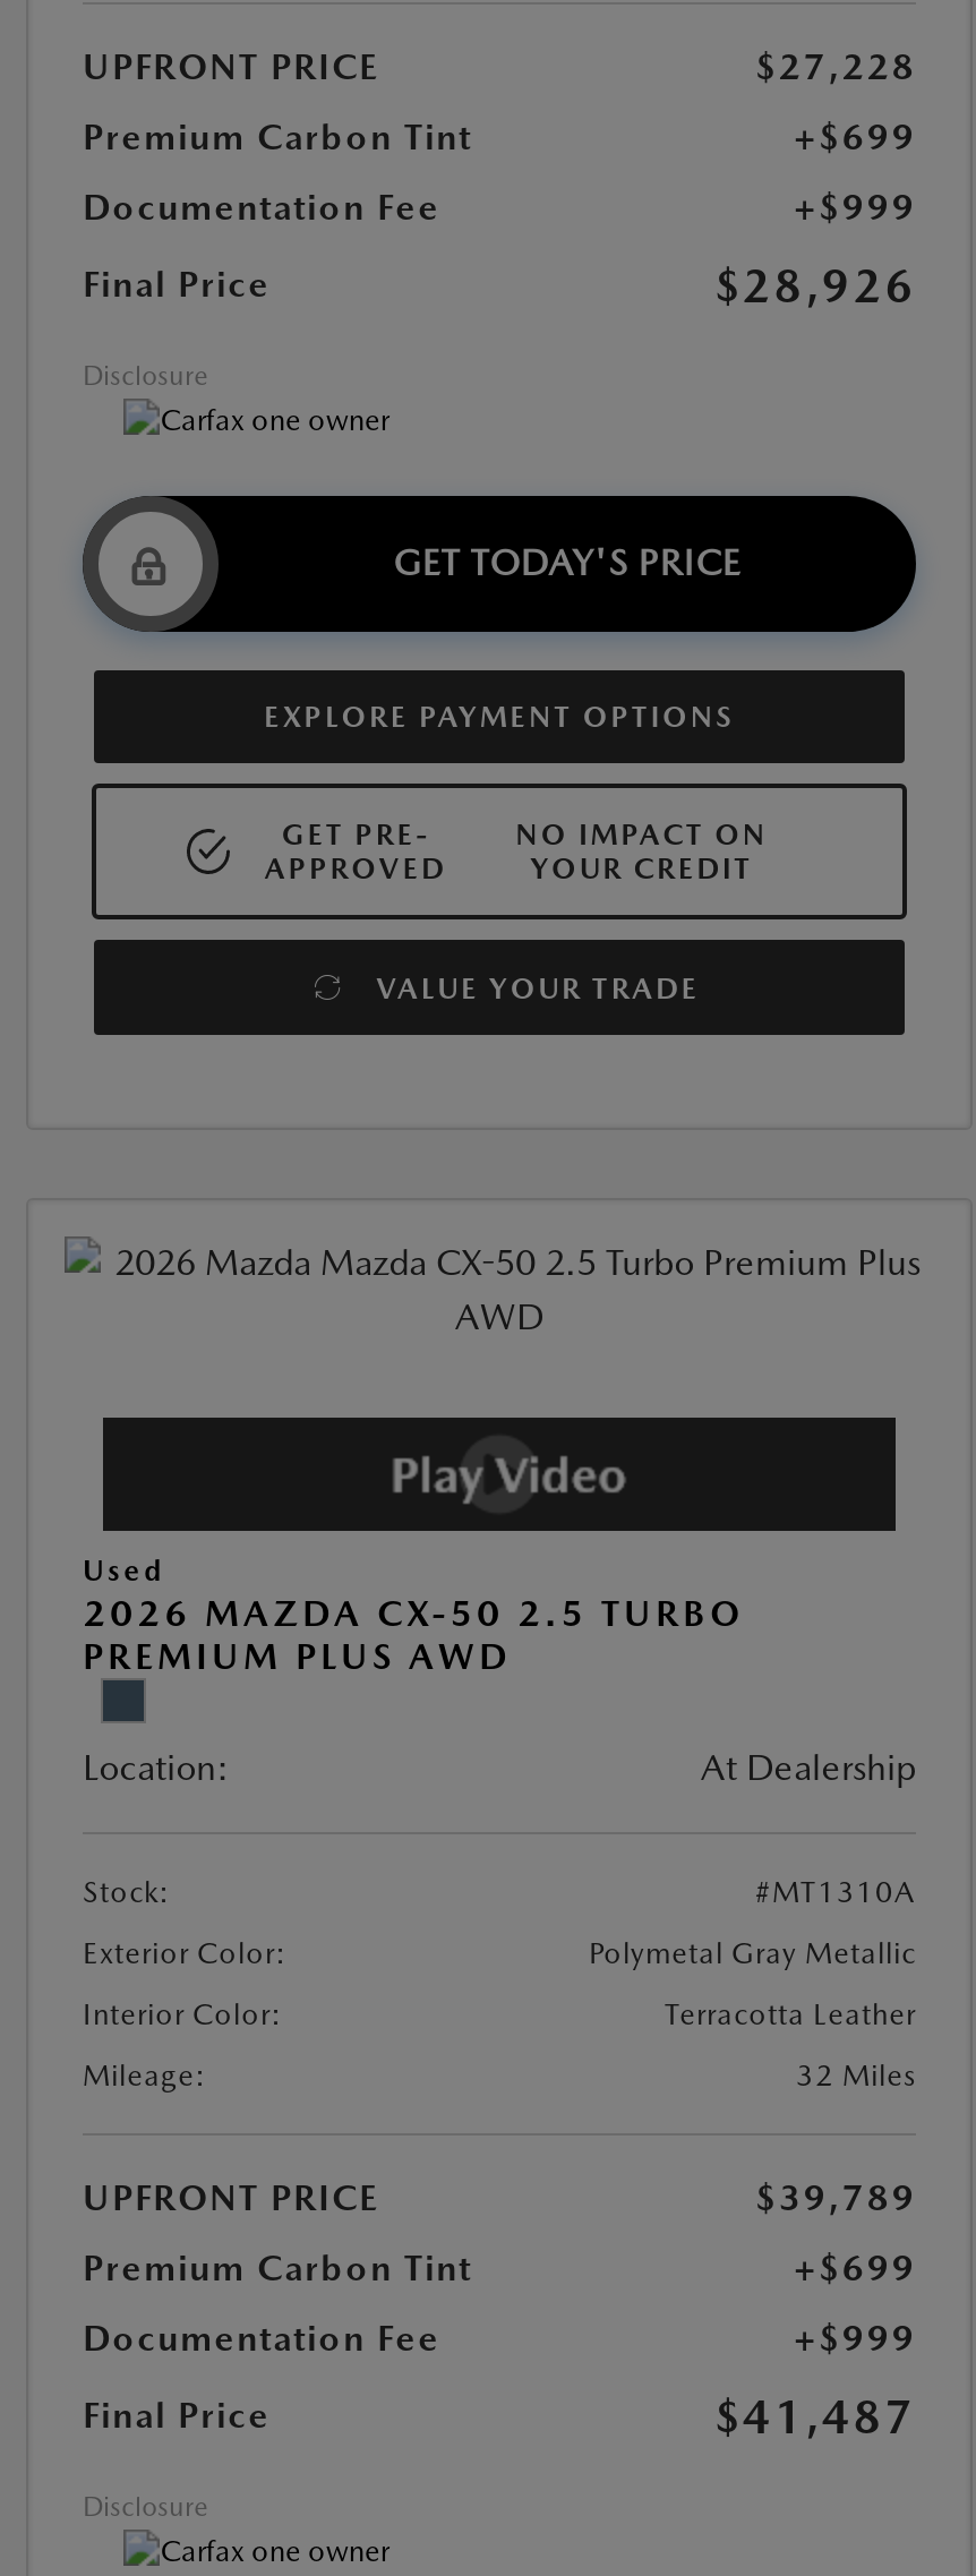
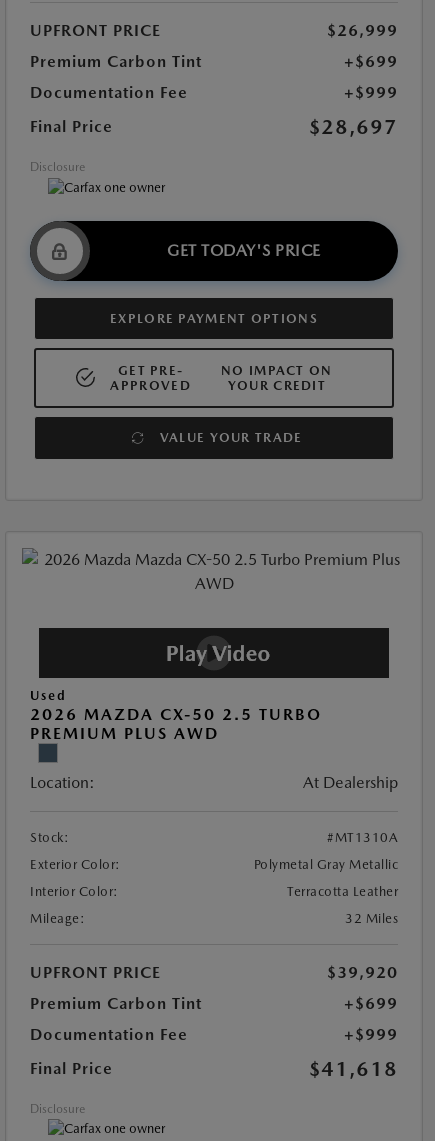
- $27,228
+ $26,999

- $28,926
+ $28,697

- $39,789
+ $39,920

- $41,487
+ $41,618
